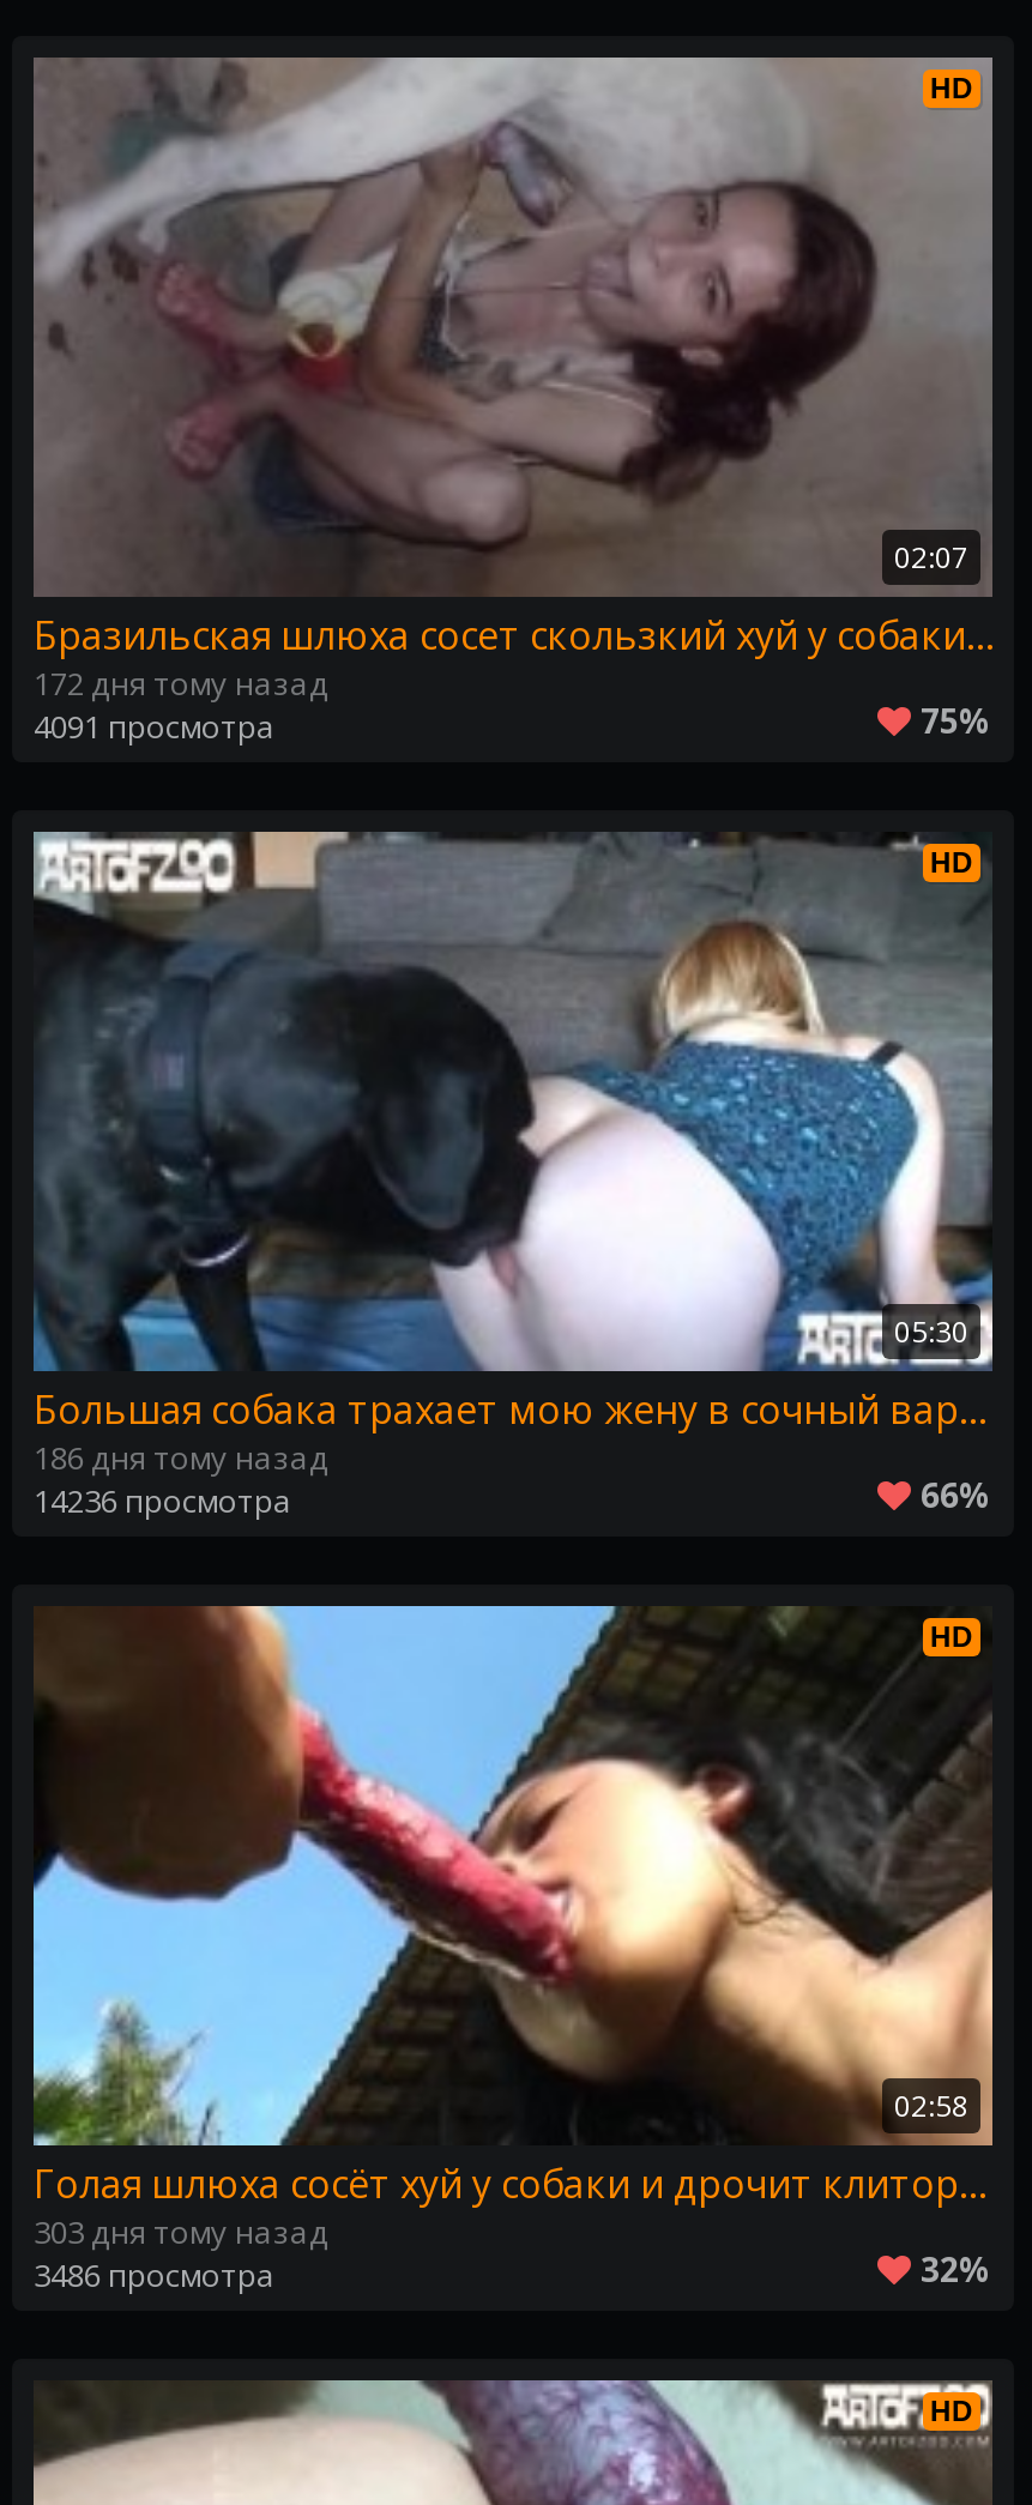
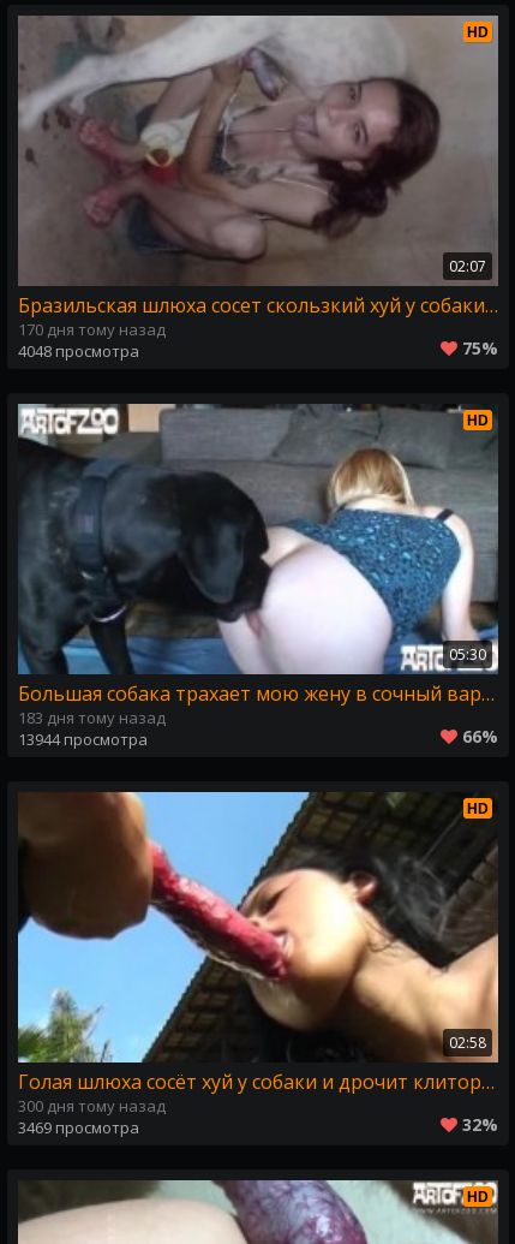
- 172 дня тому назад
+ 170 дня тому назад

- 4091 просмотра
+ 4048 просмотра

- 186 дня тому назад
+ 183 дня тому назад

- 14236 просмотра
+ 13944 просмотра

- 303 дня тому назад
+ 300 дня тому назад

- 3486 просмотра
+ 3469 просмотра
